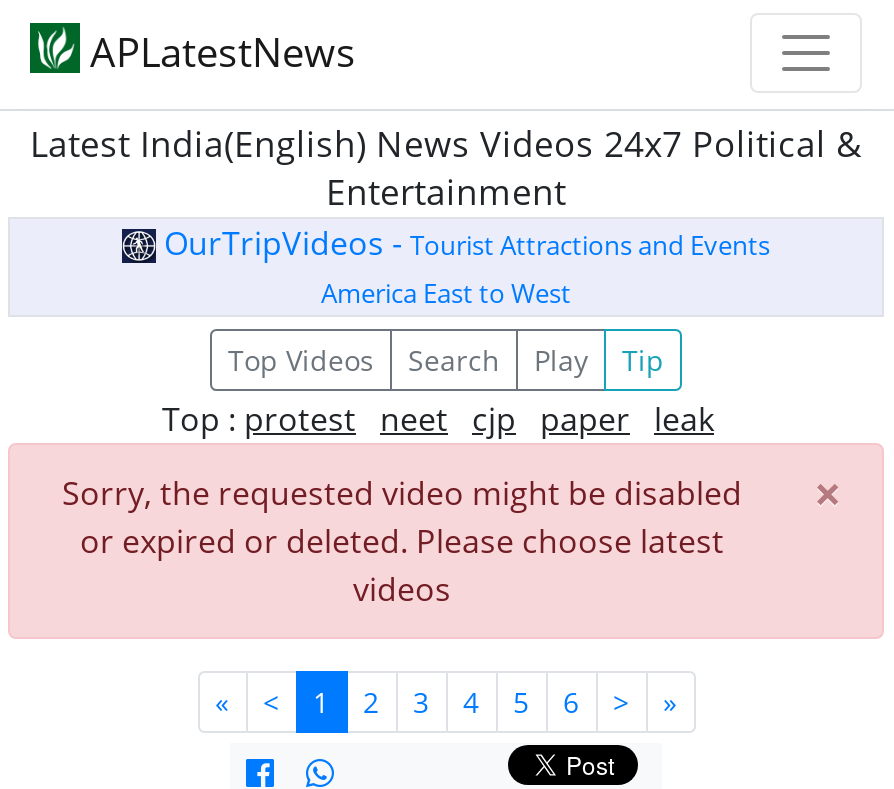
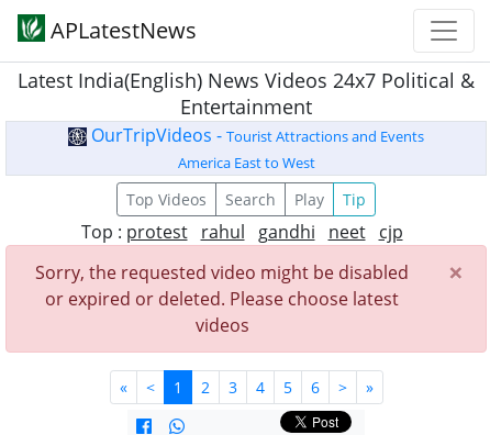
- Top : protest neet cjp paper leak
+ Top : protest rahul gandhi neet cjp
